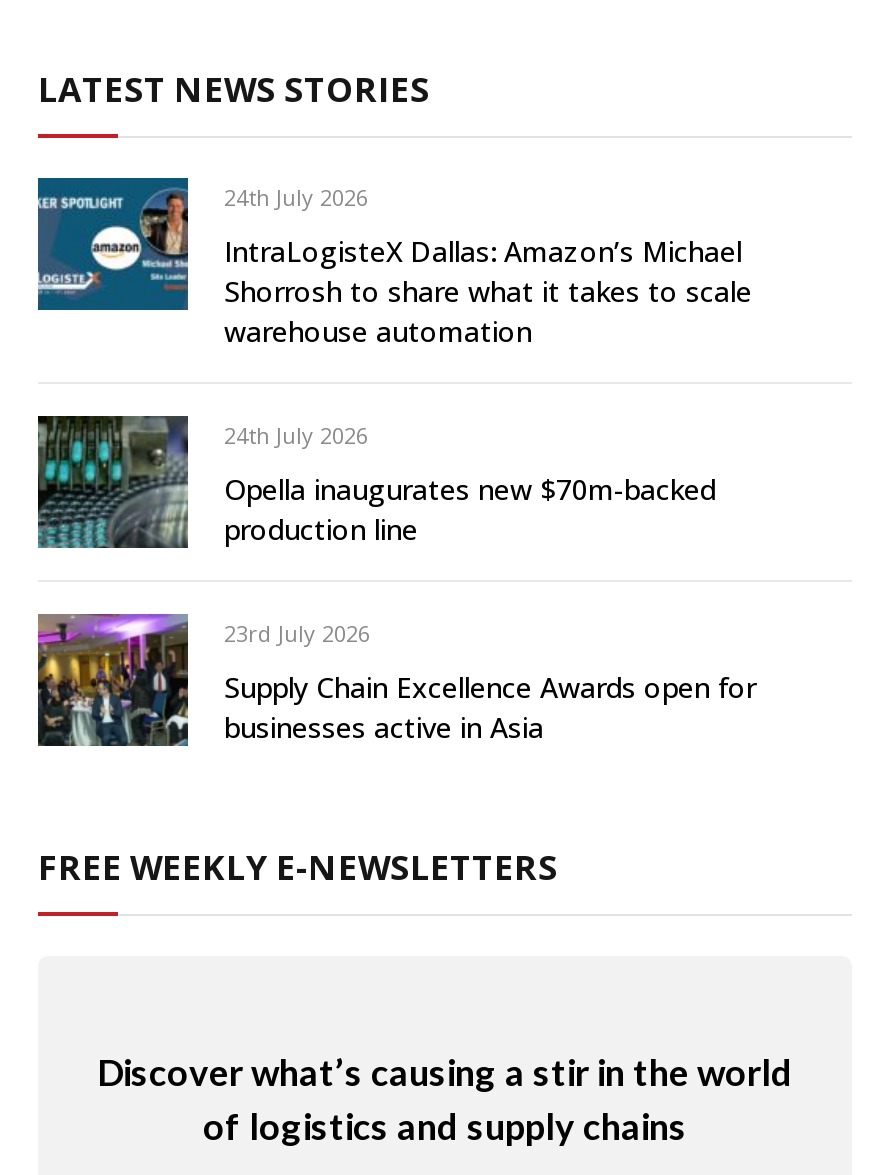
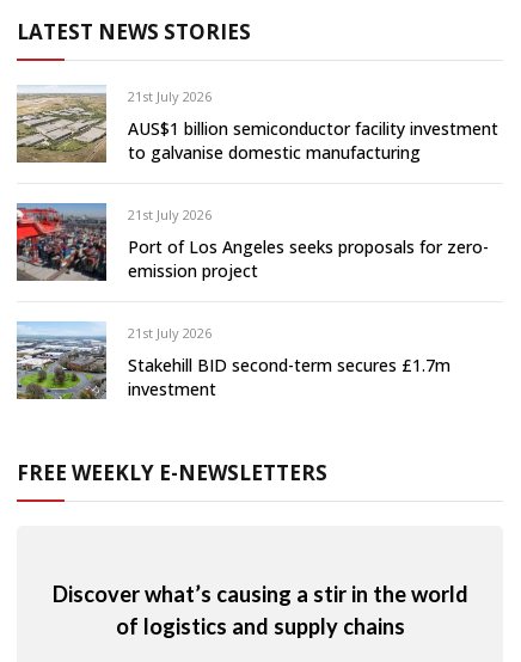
- [image]
- 24th July 2026
+ [image]
+ 21st July 2026

- IntraLogisteX Dallas: Amazon’s Michael
- Shorrosh to share what it takes to scale
- warehouse automation
+ AUS$1 billion semiconductor facility investment
+ to galvanise domestic manufacturing

- [image]
- 24th July 2026
+ [image]
+ 21st July 2026

- Opella inaugurates new $70m-backed
- production line
+ Port of Los Angeles seeks proposals for zero-
+ emission project

- [image]
- 23rd July 2026
+ [image]
+ 21st July 2026

- Supply Chain Excellence Awards open for
- businesses active in Asia
+ Stakehill BID second-term secures £1.7m
+ investment
